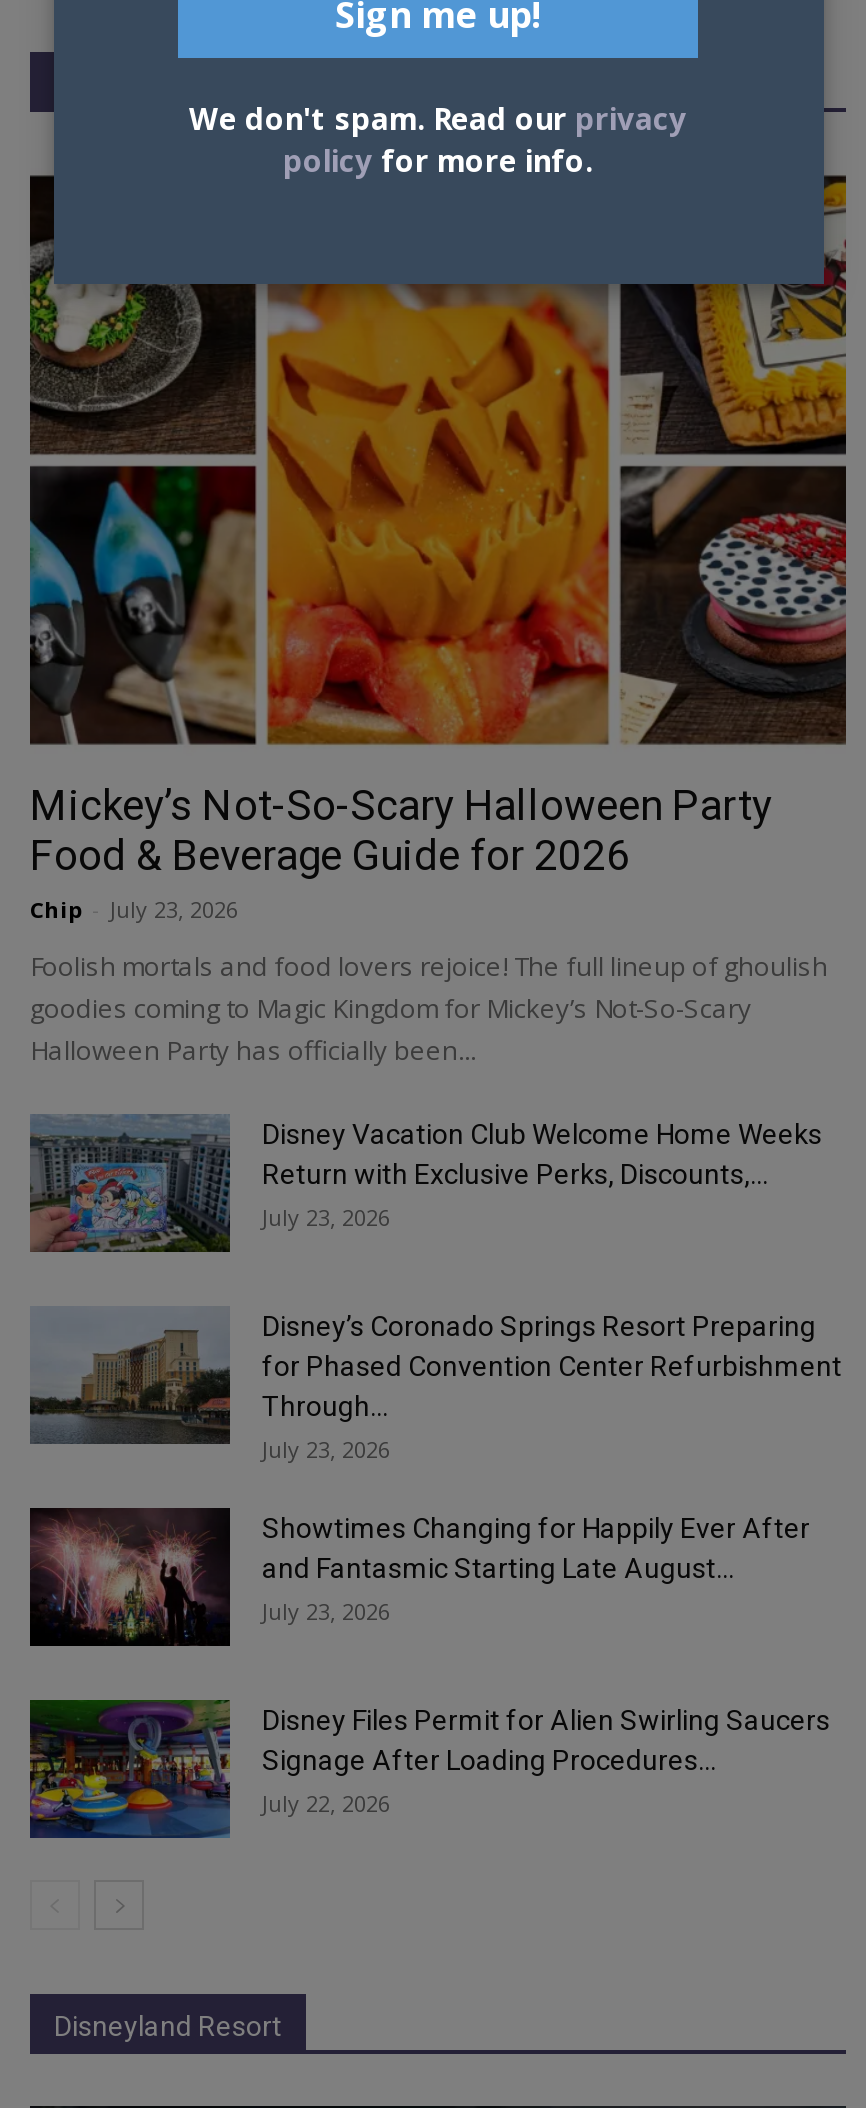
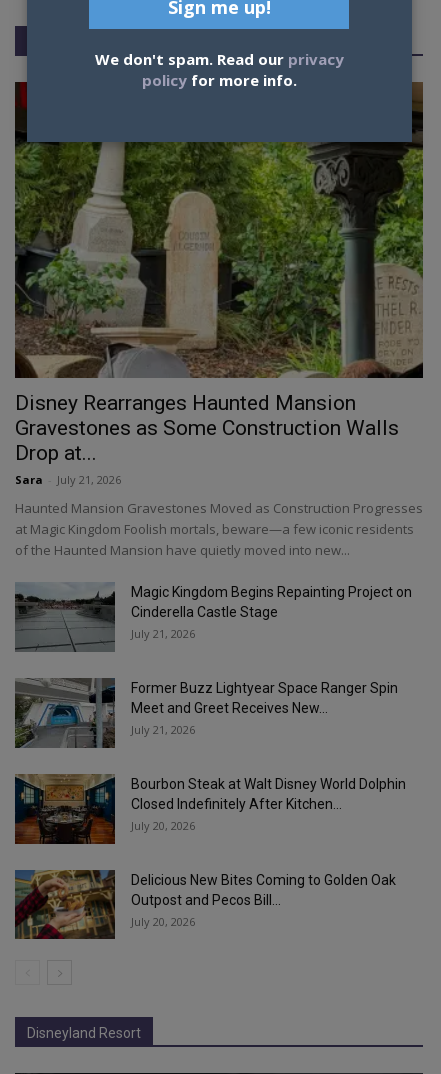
- [image]
- Mickey’s Not-So-Scary Halloween Party
- Food & Beverage Guide for 2026
- Chip - July 23, 2026
+ [image]
+ Disney Rearranges Haunted Mansion
+ Gravestones as Some Construction Walls
+ Drop at...
+ Sara - July 21, 2026

- Foolish mortals and food lovers rejoice! The full lineup of ghoulish
- goodies coming to Magic Kingdom for Mickey’s Not-So-Scary
- Halloween Party has officially been...
+ Haunted Mansion Gravestones Moved as Construction Progresses
+ at Magic Kingdom Foolish mortals, beware—a few iconic residents
+ of the Haunted Mansion have quietly moved into new...

- [image]
- Disney Vacation Club Welcome Home Weeks
- Return with Exclusive Perks, Discounts,...
- July 23, 2026
+ [image]
+ Magic Kingdom Begins Repainting Project on
+ Cinderella Castle Stage
+ July 21, 2026

- [image]
- Disney’s Coronado Springs Resort Preparing
- for Phased Convention Center Refurbishment
- Through...
- July 23, 2026
+ [image]
+ Former Buzz Lightyear Space Ranger Spin
+ Meet and Greet Receives New...
+ July 21, 2026

- [image]
- Showtimes Changing for Happily Ever After
- and Fantasmic Starting Late August...
- July 23, 2026
+ [image]
+ Bourbon Steak at Walt Disney World Dolphin
+ Closed Indefinitely After Kitchen...
+ July 20, 2026

- [image]
- Disney Files Permit for Alien Swirling Saucers
- Signage After Loading Procedures...
- July 22, 2026
+ [image]
+ Delicious New Bites Coming to Golden Oak
+ Outpost and Pecos Bill...
+ July 20, 2026
